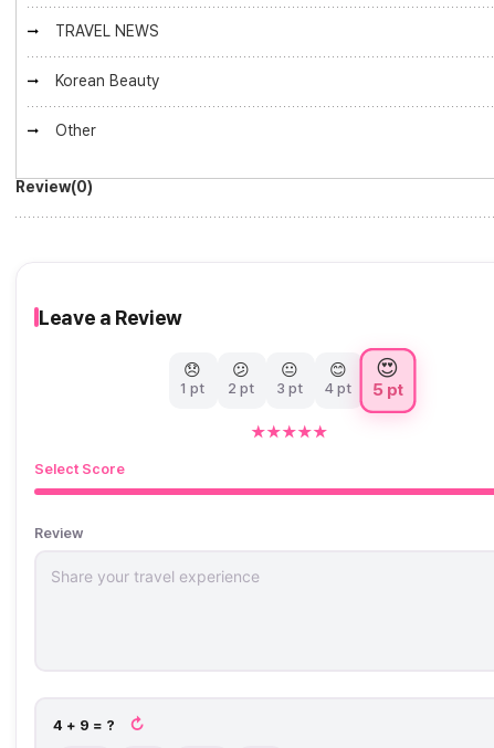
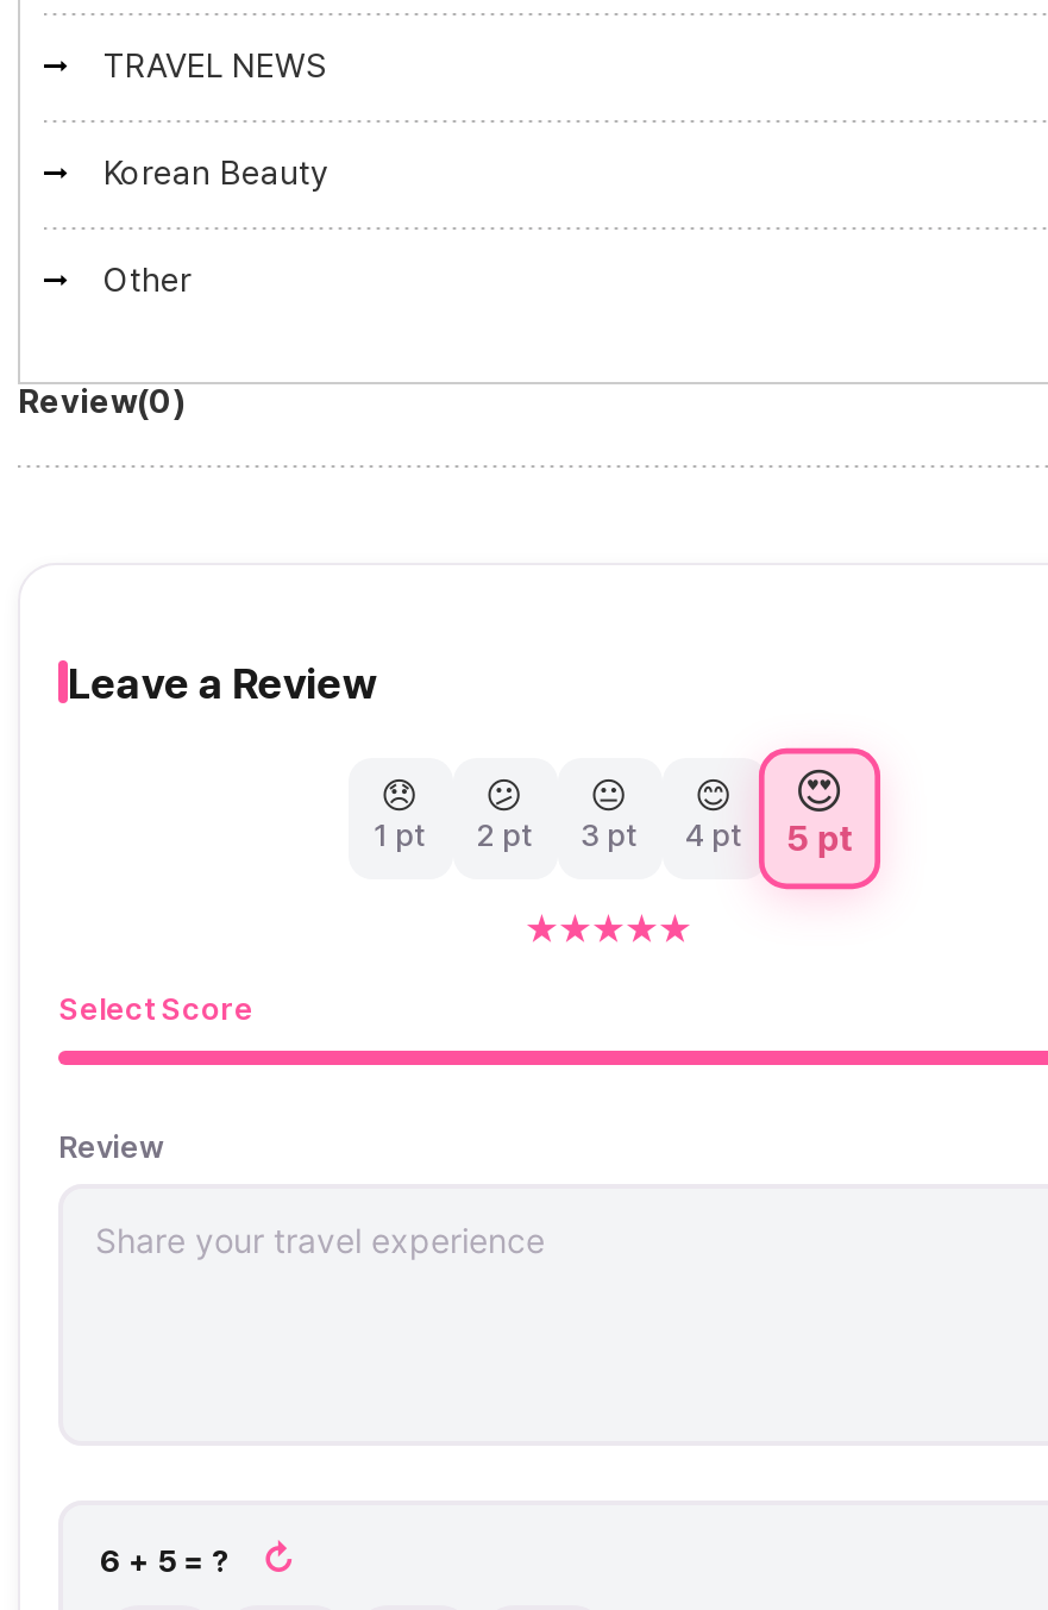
- 4 + 9 = ?
+ 6 + 5 = ?
